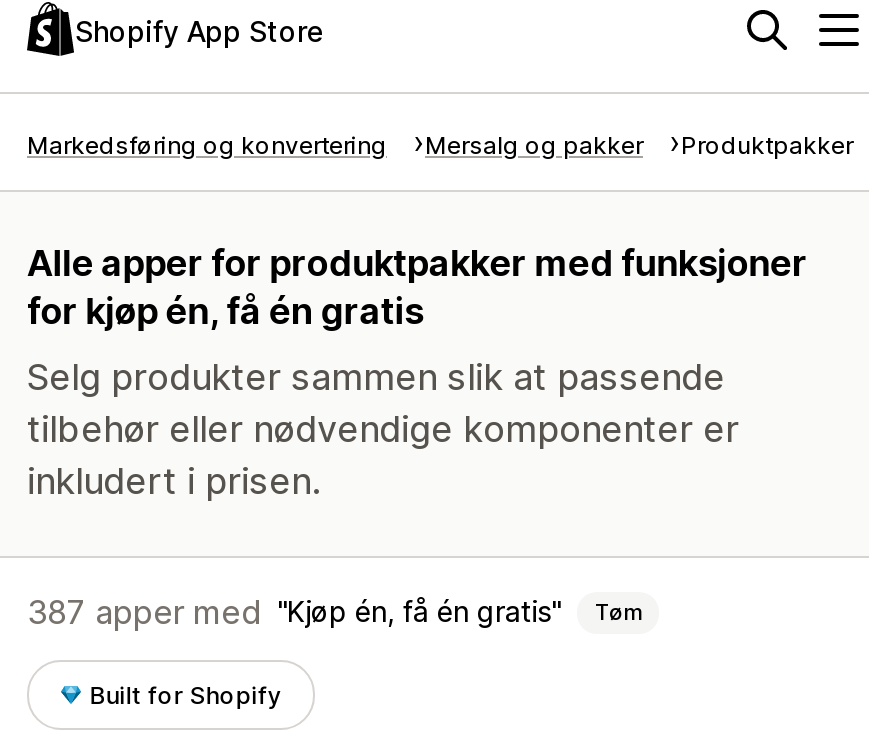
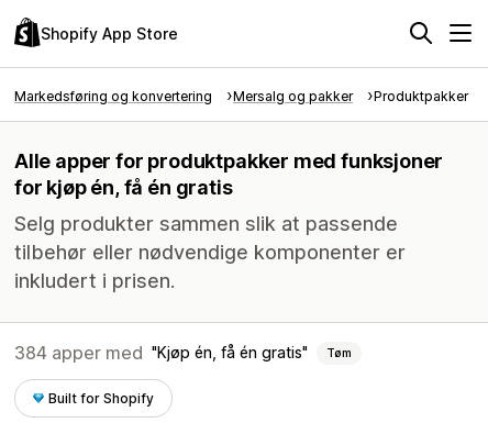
- 387 apper med Kjøp én, få én gratis Tøm
+ 384 apper med Kjøp én, få én gratis Tøm
